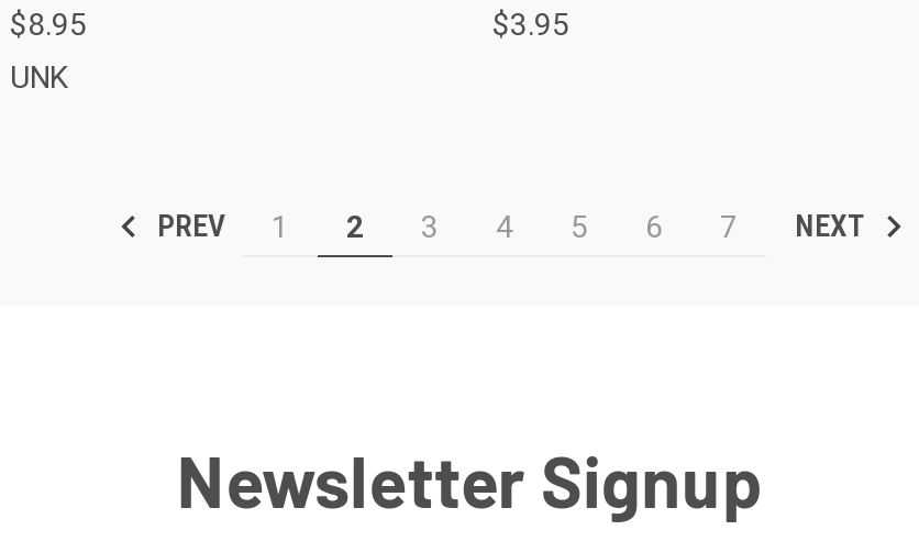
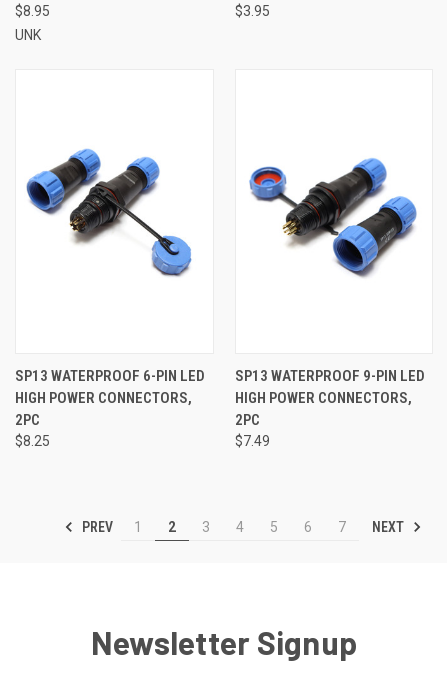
+ SP13 WATERPROOF 6-PIN LED
+ HIGH POWER CONNECTORS,
+ 2PC
+ $8.25

+ [image]

+ SP13 WATERPROOF 9-PIN LED
+ HIGH POWER CONNECTORS,
+ 2PC
+ $7.49

+ [image]
